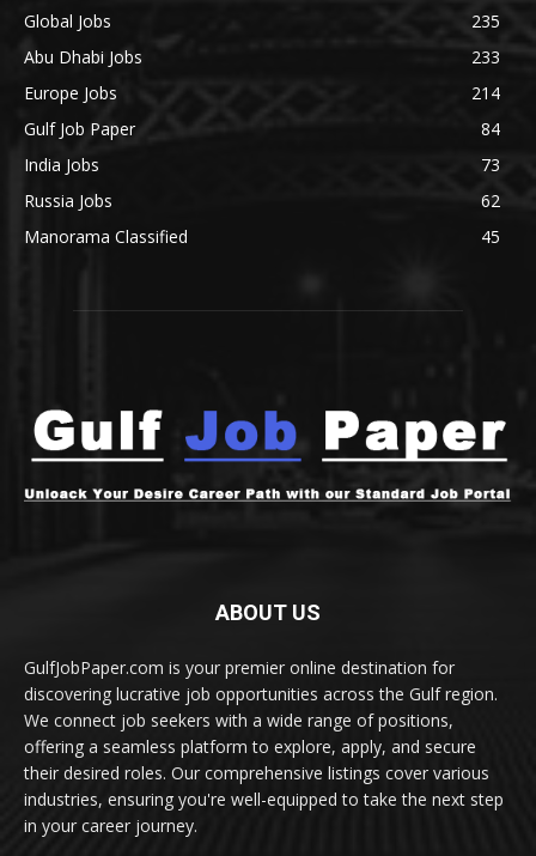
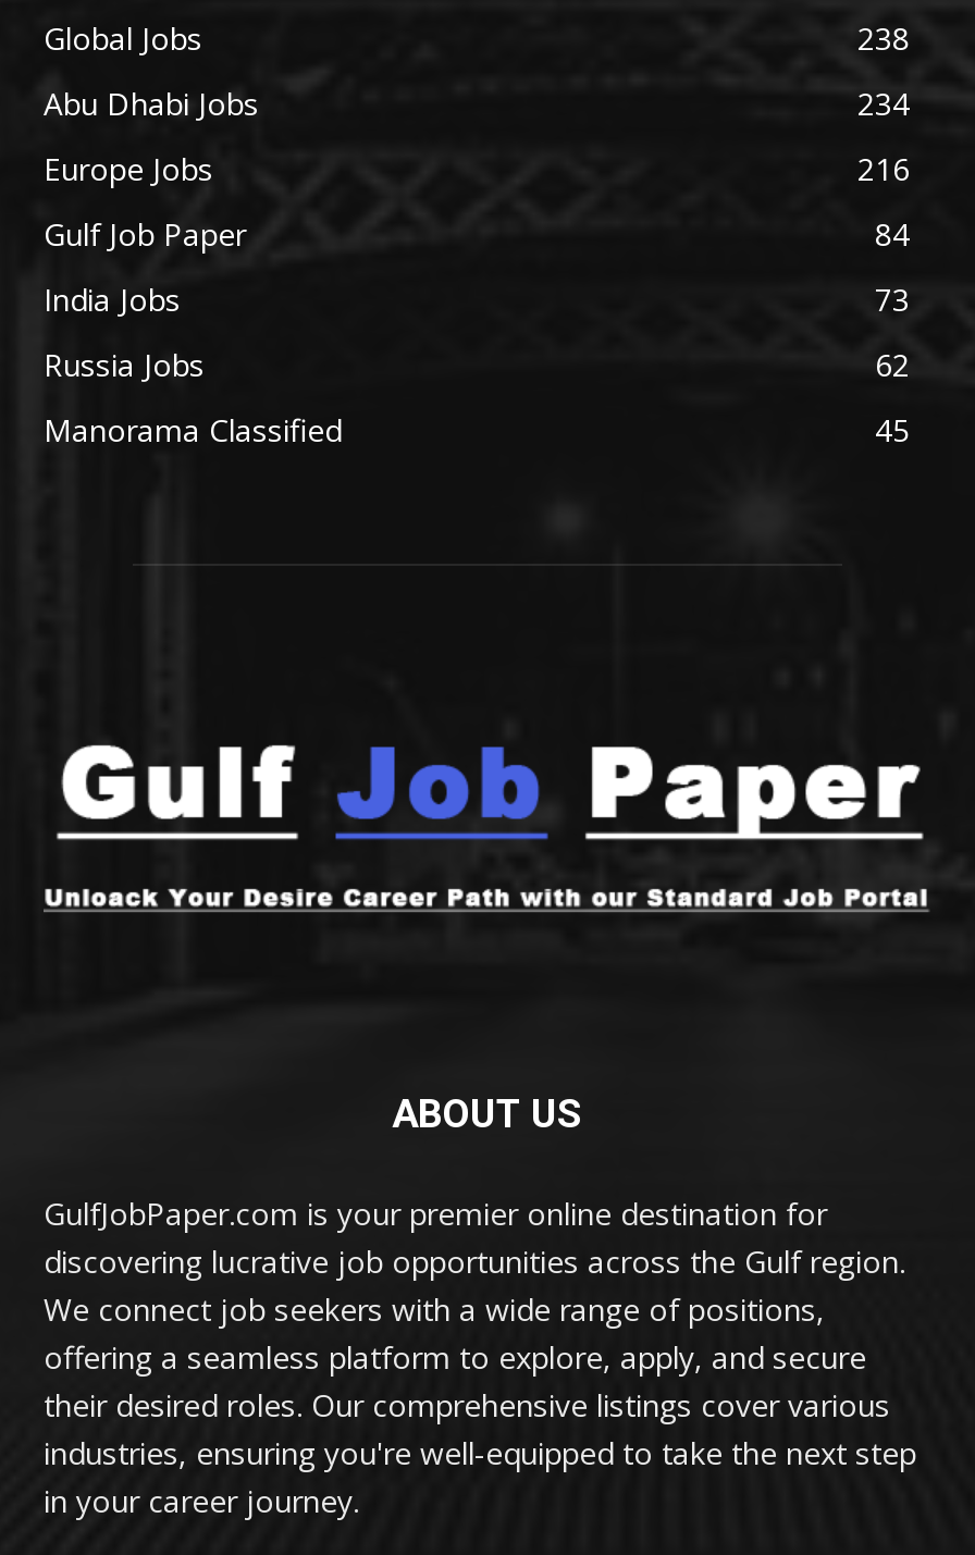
- 235
+ 238

- 233
+ 234

- 214
+ 216
